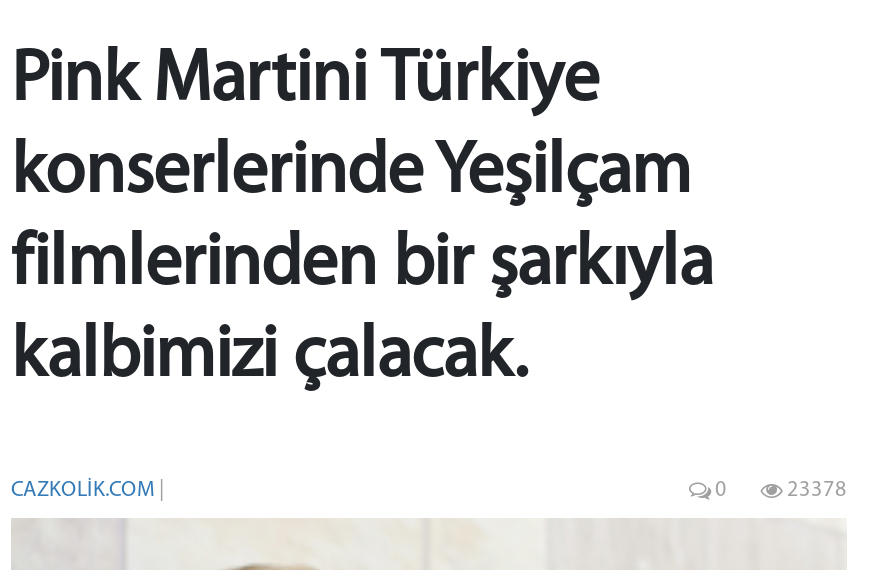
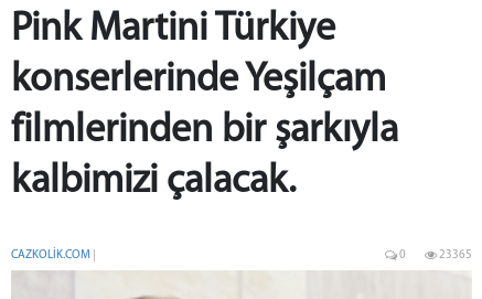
- 23378
+ 23365
